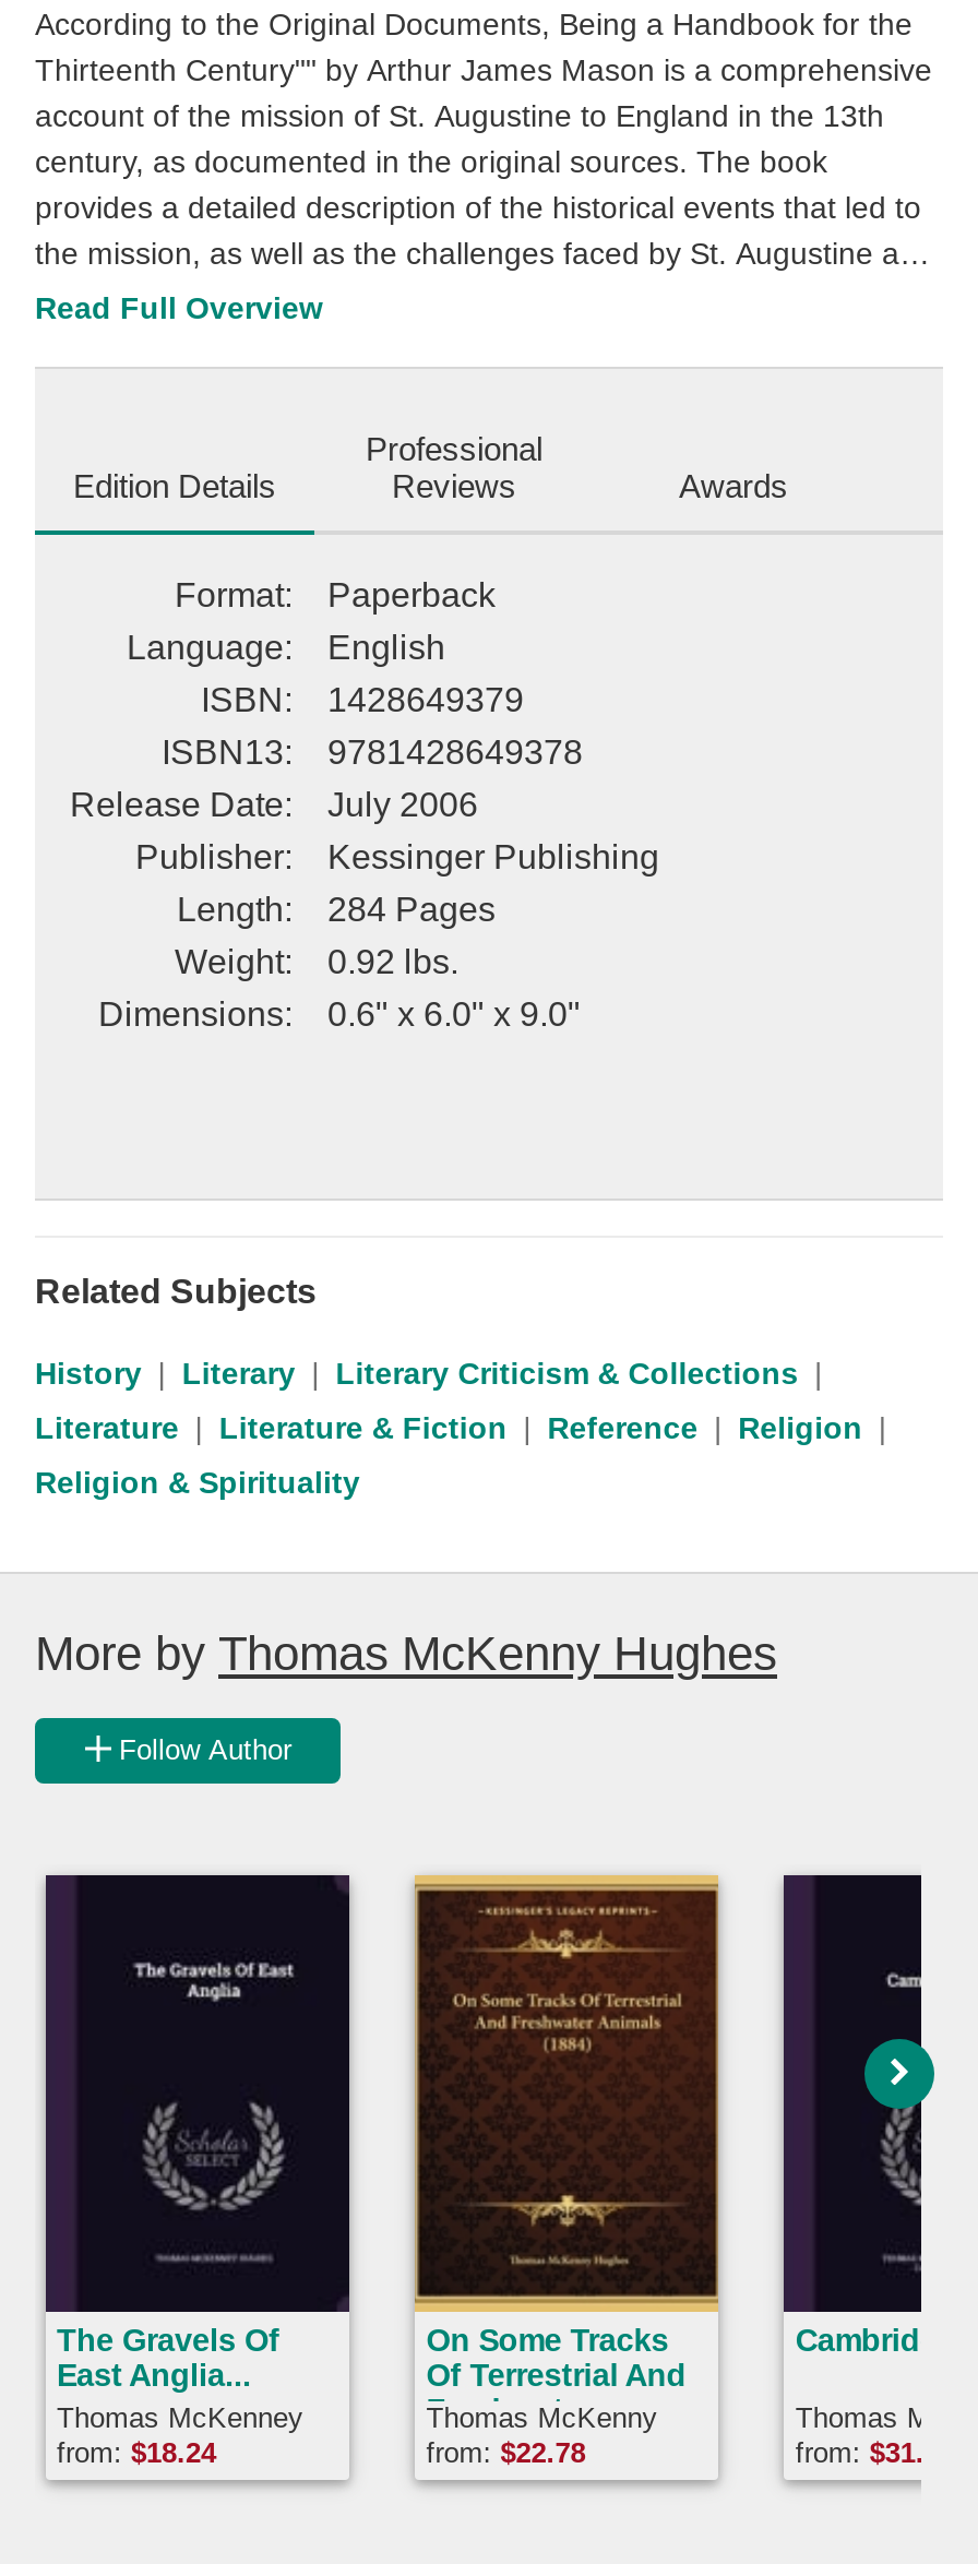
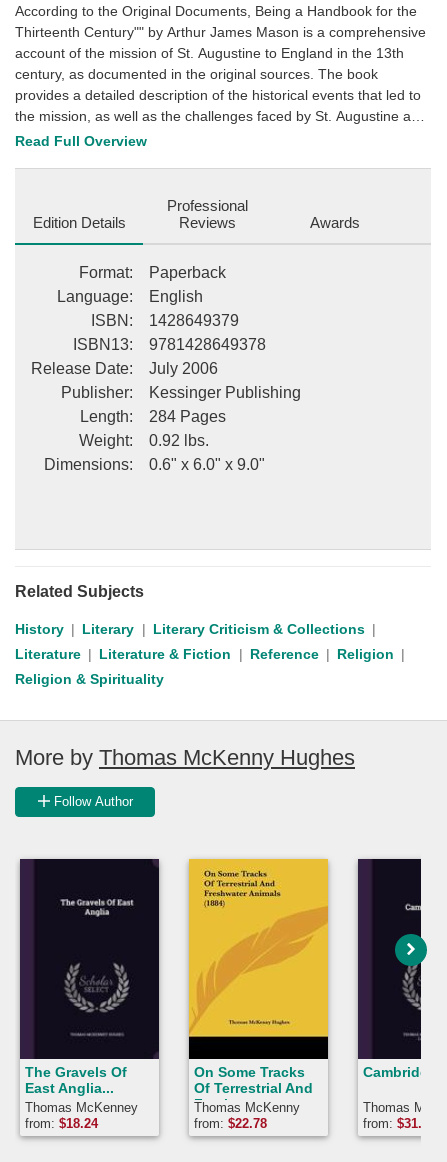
- [image]
+ [image]
